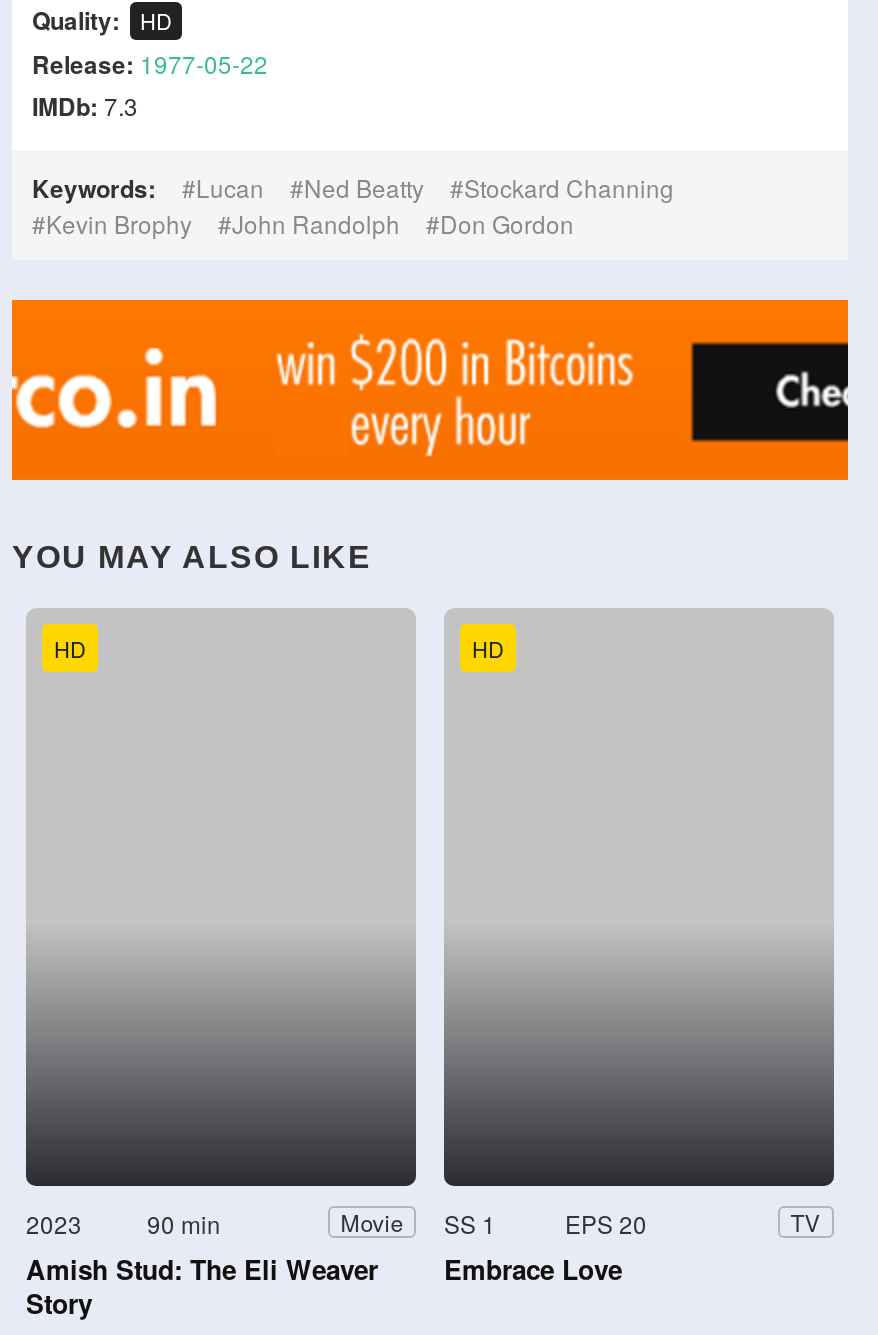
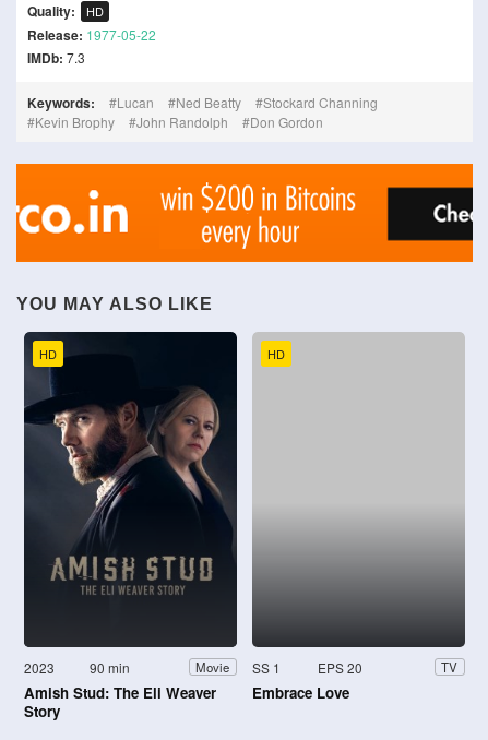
- [image]
+ [image]
